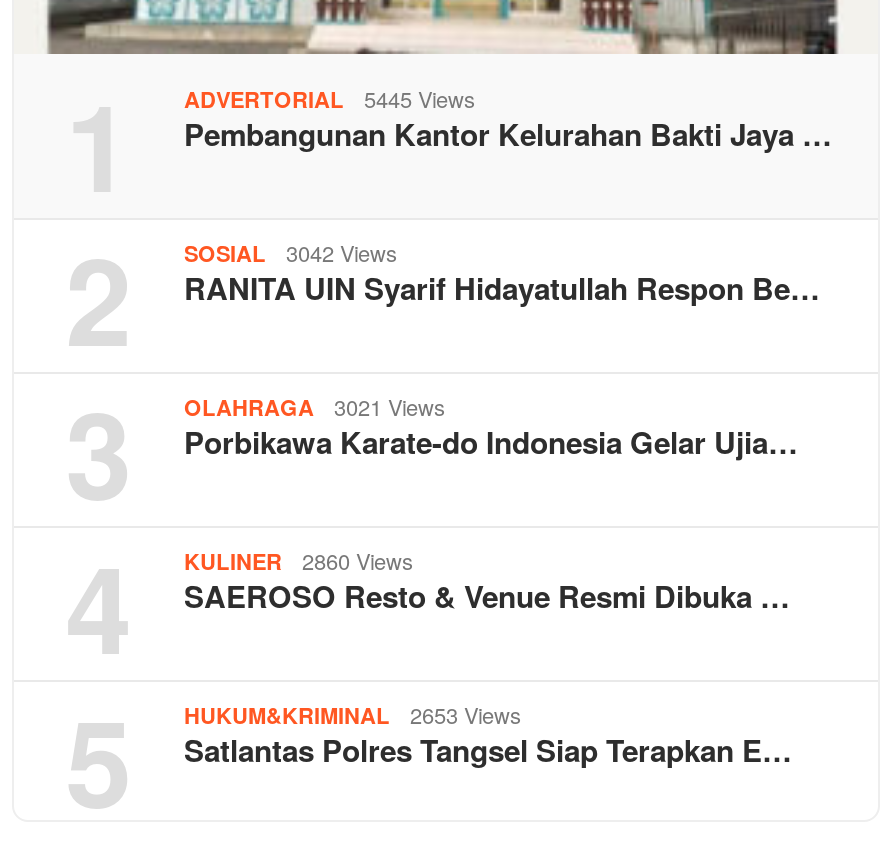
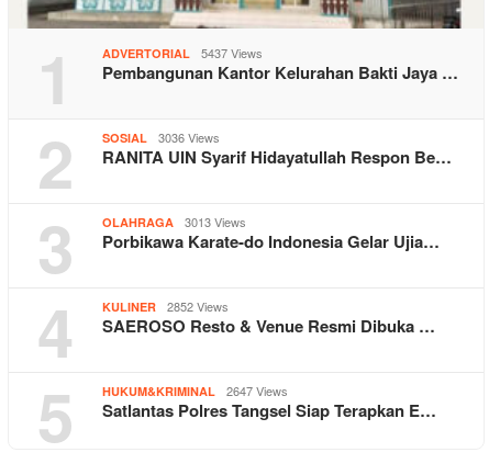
- ADVERTORIAL 5445 Views
+ ADVERTORIAL 5437 Views

- SOSIAL 3042 Views
+ SOSIAL 3036 Views

- OLAHRAGA 3021 Views
+ OLAHRAGA 3013 Views

- KULINER 2860 Views
+ KULINER 2852 Views

- HUKUM&KRIMINAL 2653 Views
+ HUKUM&KRIMINAL 2647 Views
